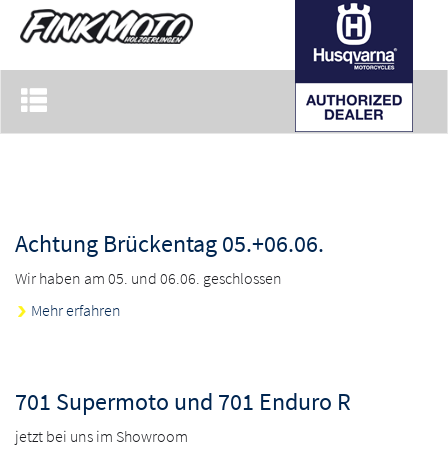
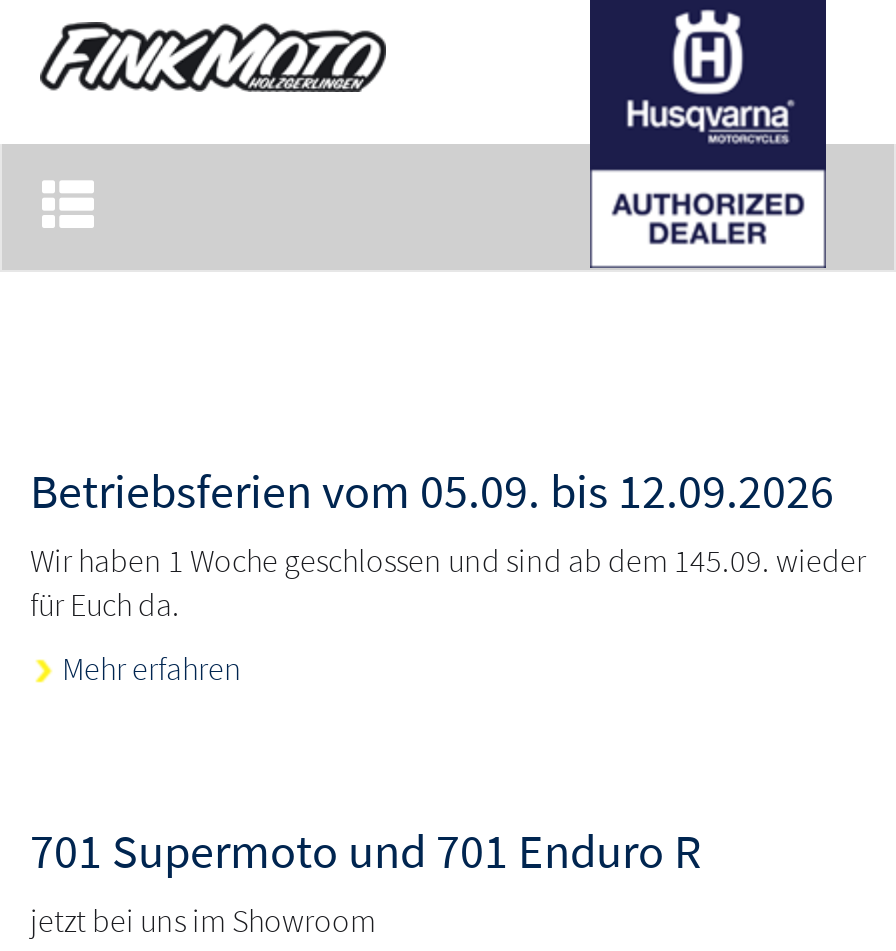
- Achtung Brückentag 05.+06.06.
- Wir haben am 05. und 06.06. geschlossen
+ Betriebsferien vom 05.09. bis 12.09.2026
+ Wir haben 1 Woche geschlossen und sind ab dem 145.09. wieder
+ für Euch da.
